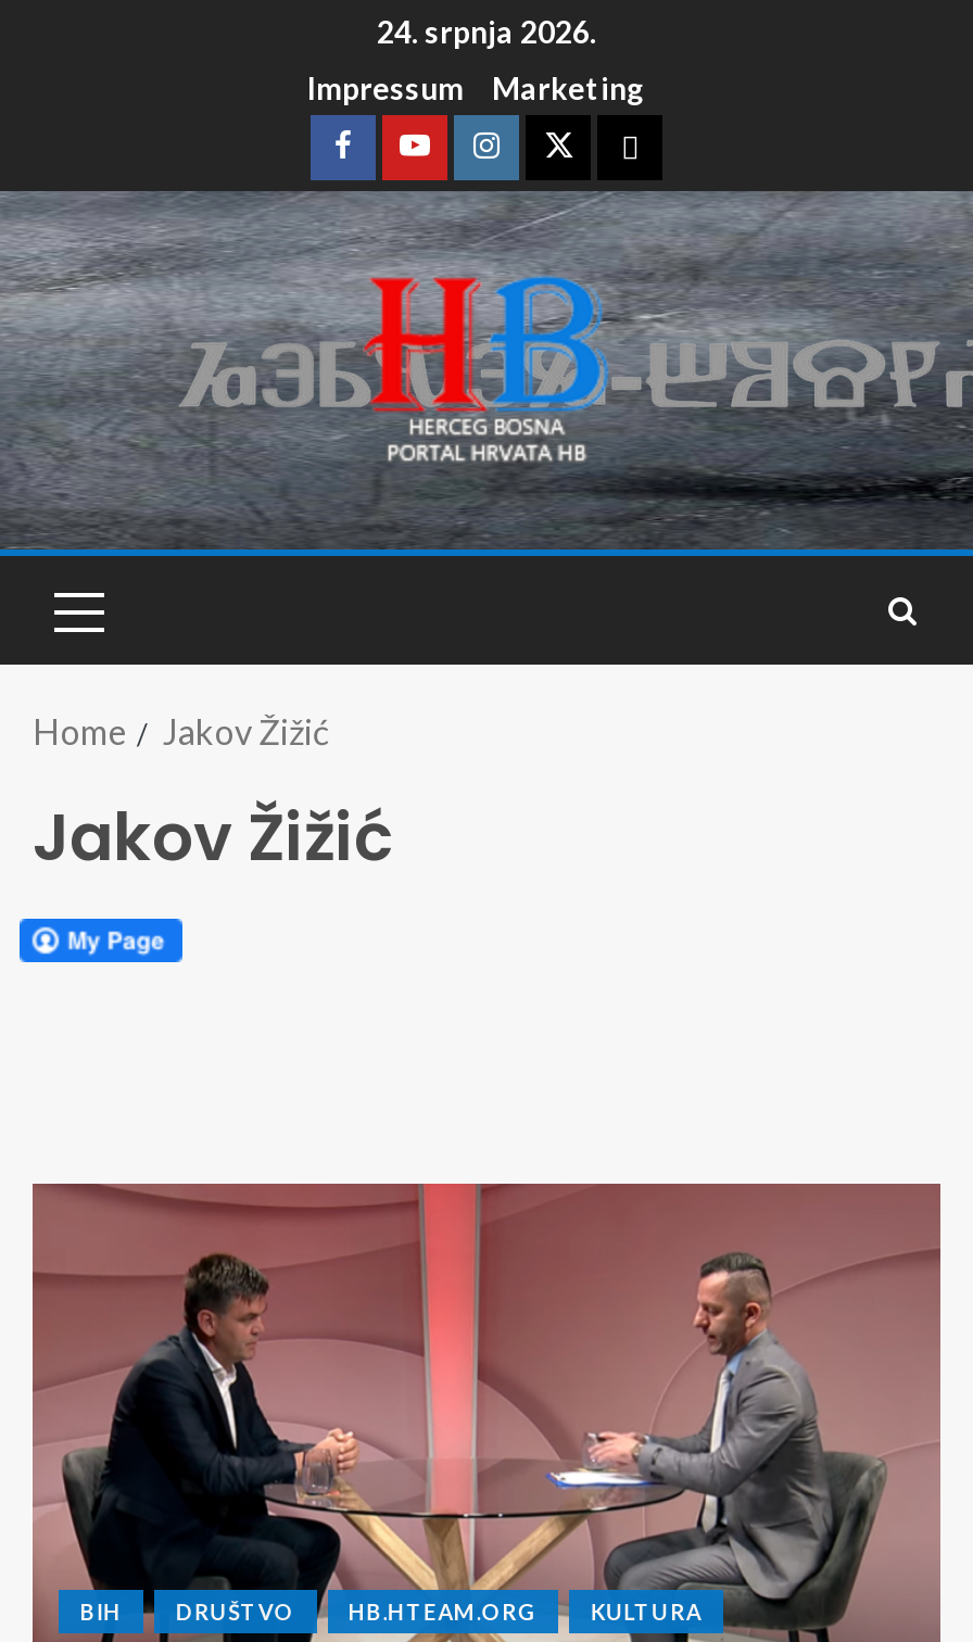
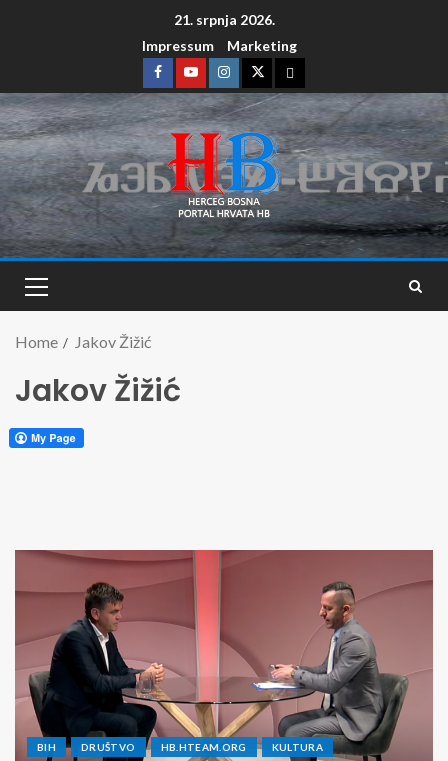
- 24. srpnja 2026.
+ 21. srpnja 2026.
